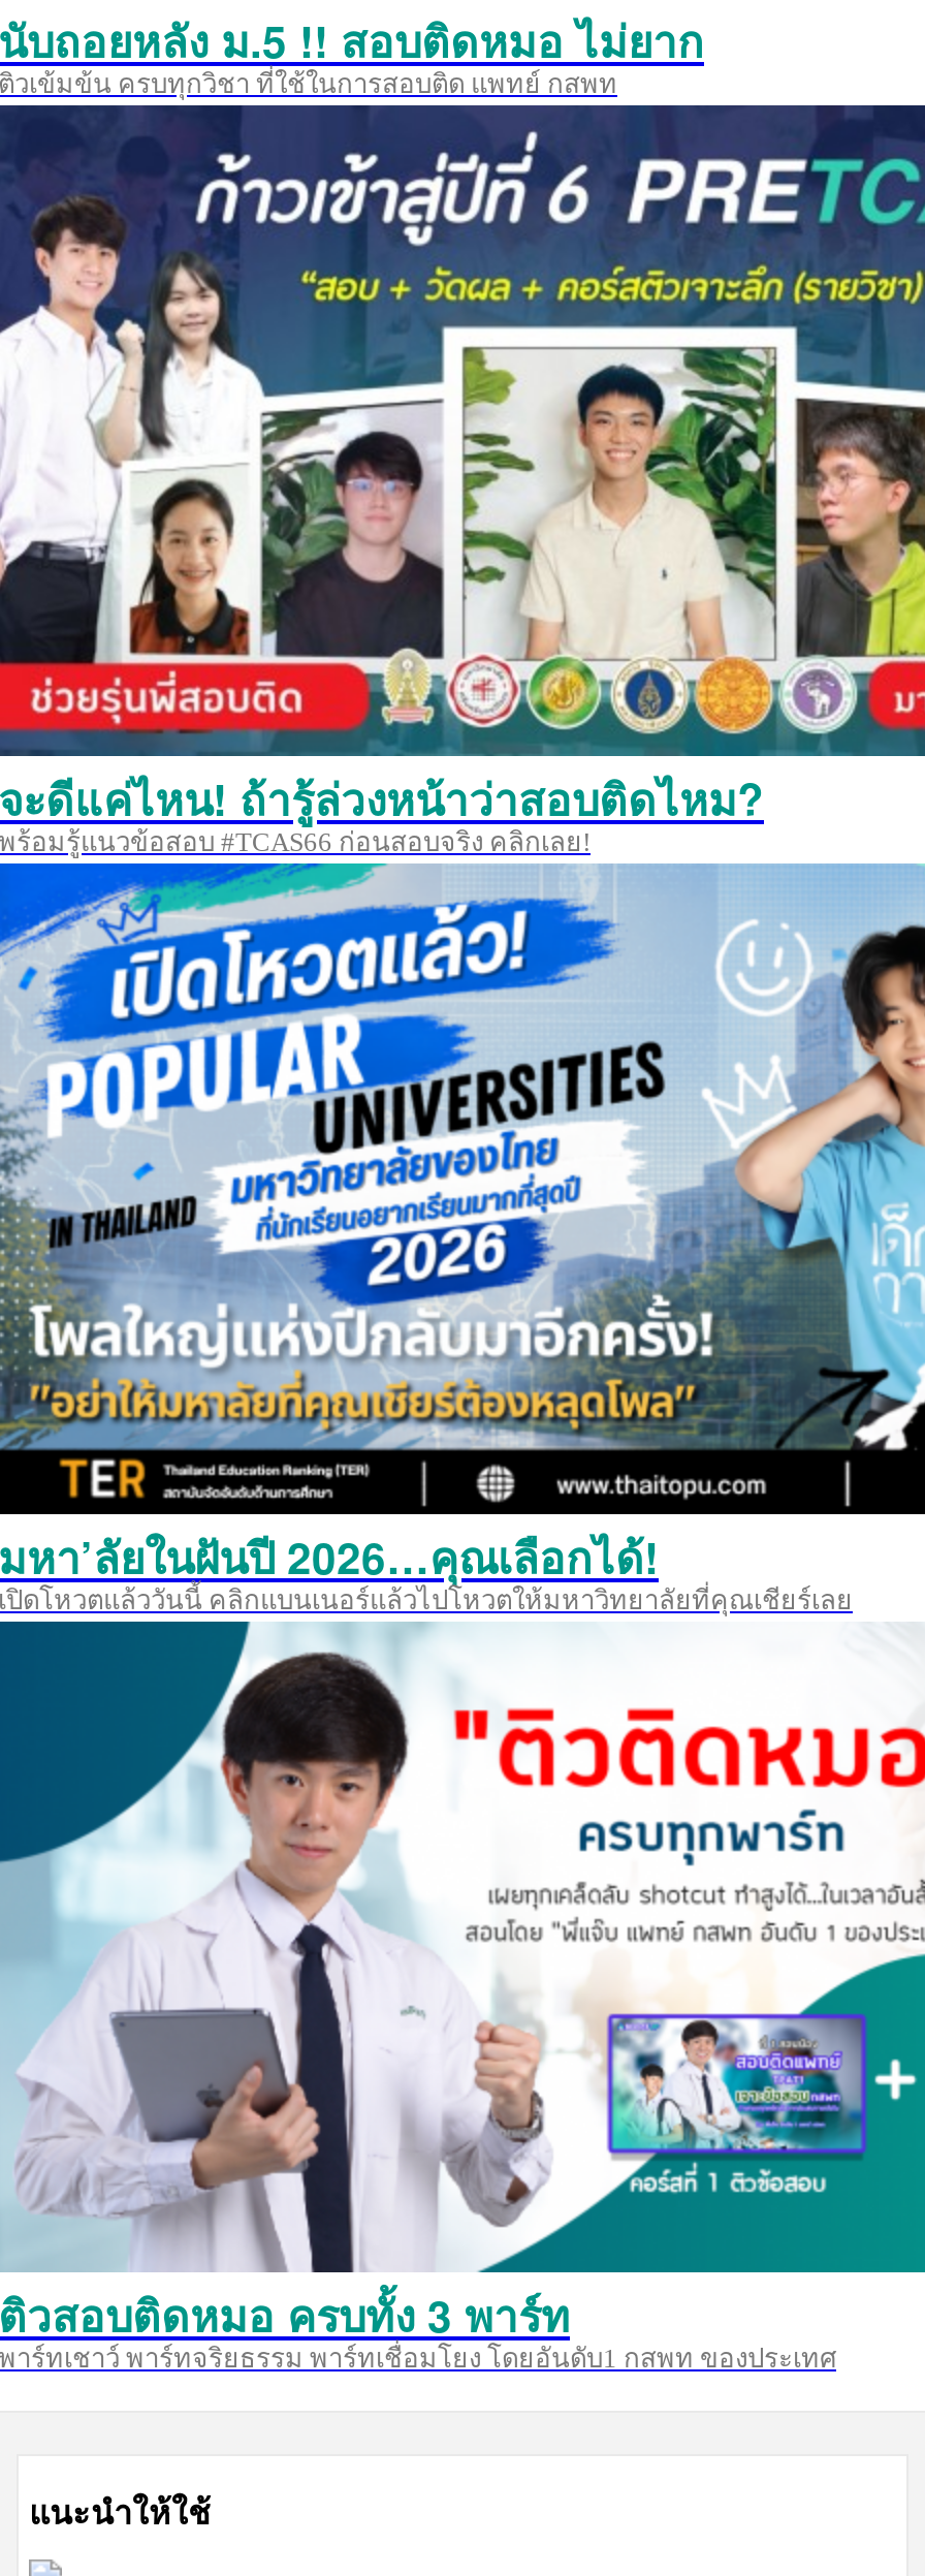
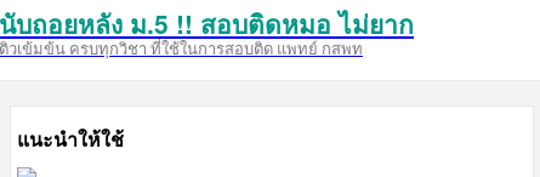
- [image]
- จะดีแค่ไหน! ถ้ารู้ล่วงหน้าว่าสอบติดไหม?
- พร้อมรู้แนวข้อสอบ #TCAS66 ก่อนสอบจริง คลิกเลย!

- [image]
- มหา’ลัยในฝันปี 2026…คุณเลือกได้!
- เปิดโหวตแล้ววันนี้ คลิกแบนเนอร์แล้วไปโหวตให้มหาวิทยาลัยที่คุณเชียร์เลย

- [image]
- ติวสอบติดหมอ ครบทั้ง 3 พาร์ท
- พาร์ทเชาว์ พาร์ทจริยธรรม พาร์ทเชื่อมโยง โดยอันดับ1 กสพท ของประเทศ
